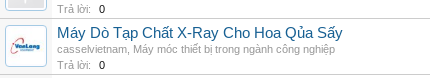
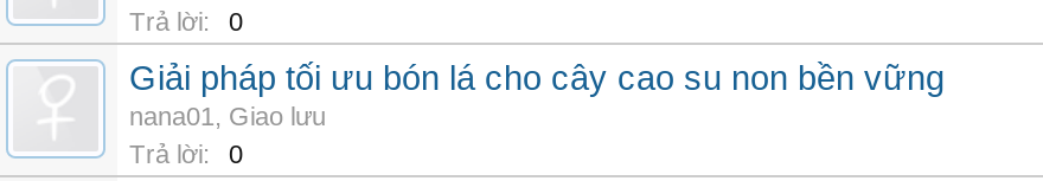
- [image]

- Máy Dò Tạp Chất X-Ray Cho Hoa Qủa Sấy
- casselvietnam, Máy móc thiết bị trong ngành công nghiệp
+ Giải pháp tối ưu bón lá cho cây cao su non bền vững
+ nana01, Giao lưu
